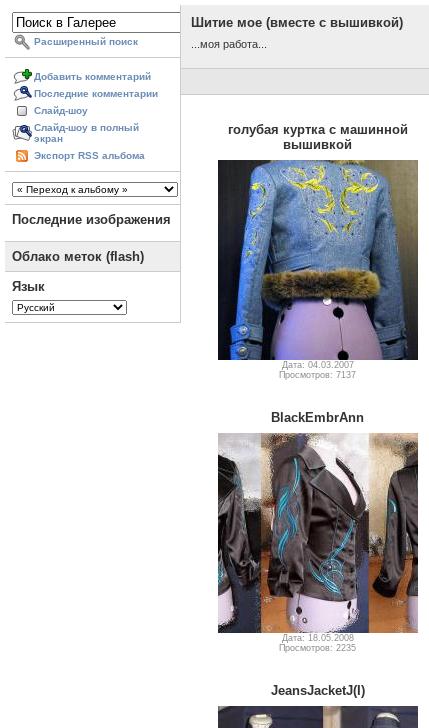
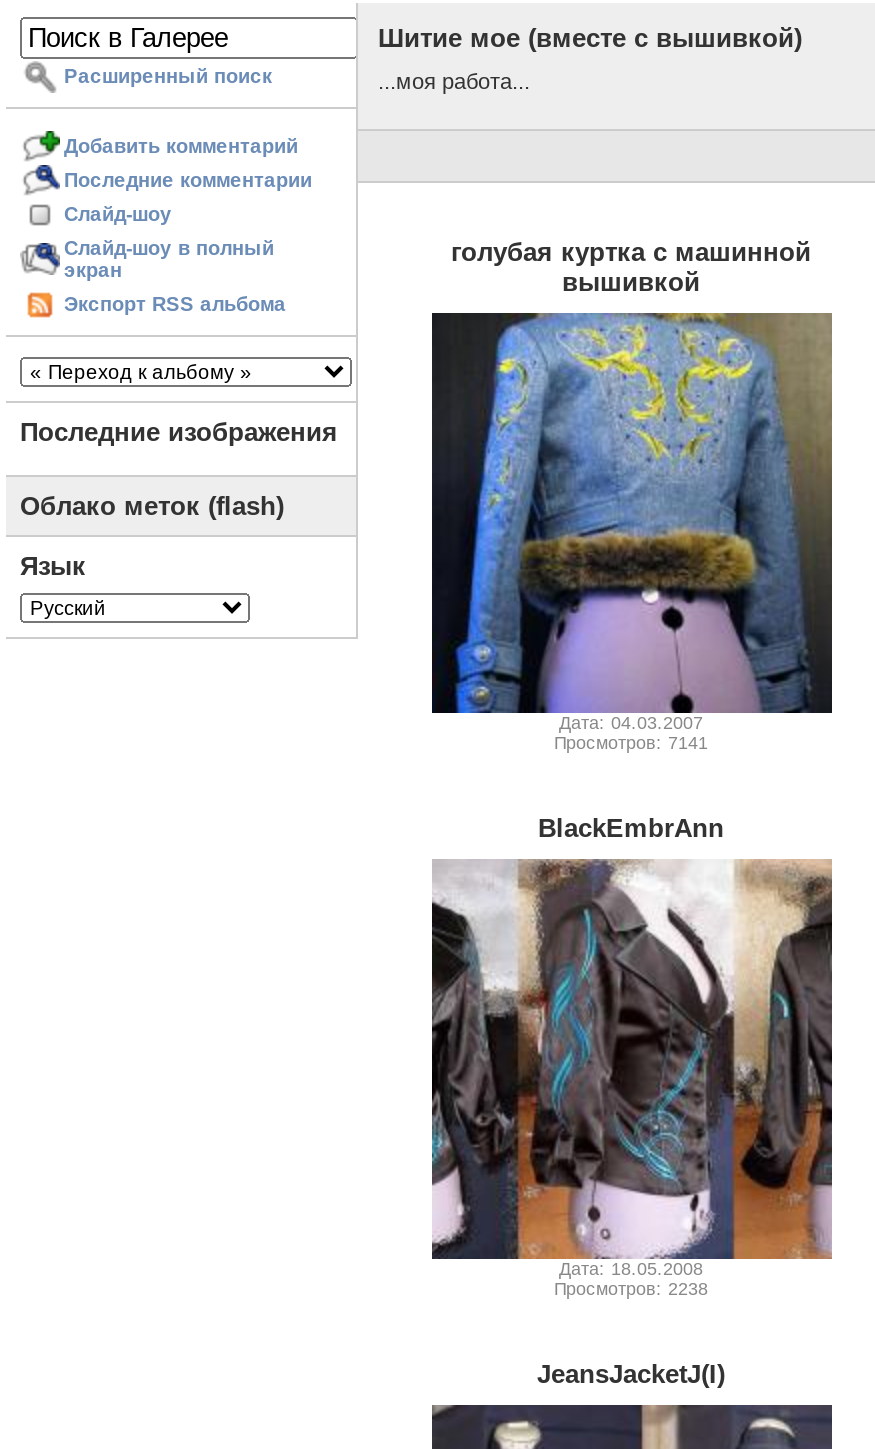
- Просмотров: 7137
+ Просмотров: 7141

- Просмотров: 2235
+ Просмотров: 2238
